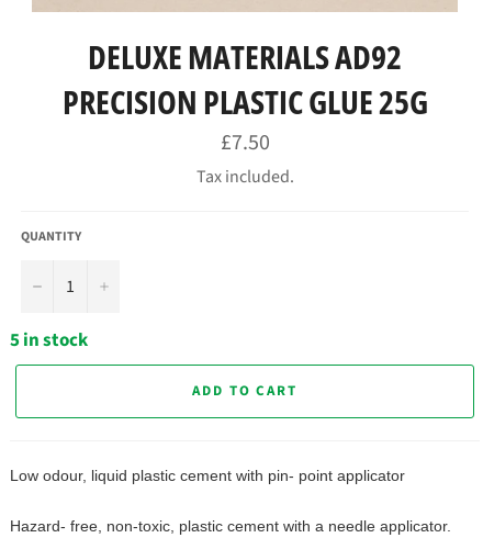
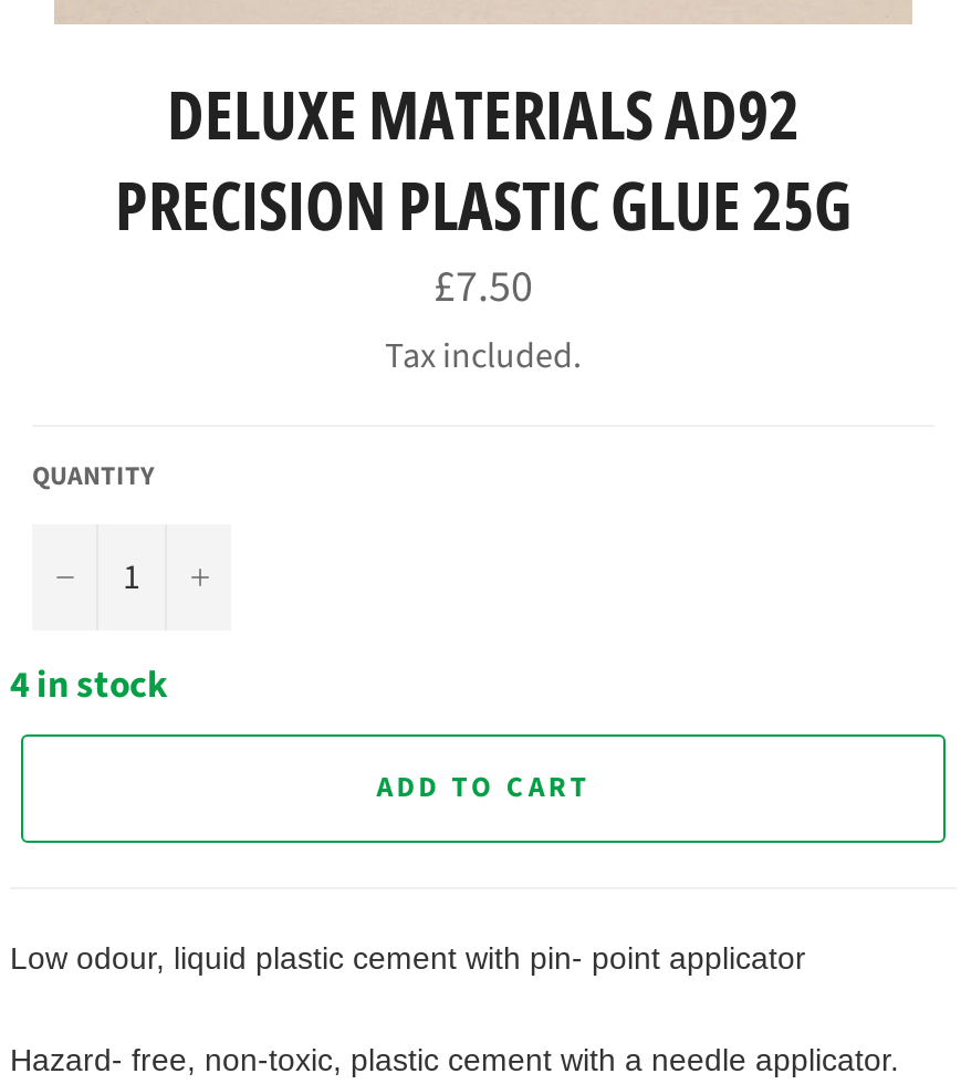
- 5 in stock
+ 4 in stock
